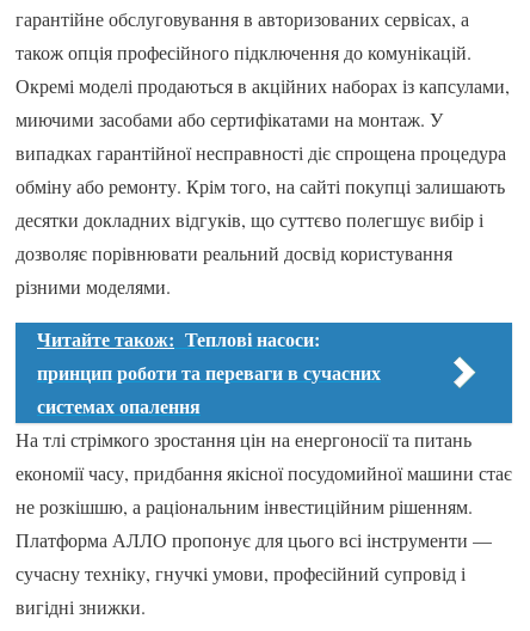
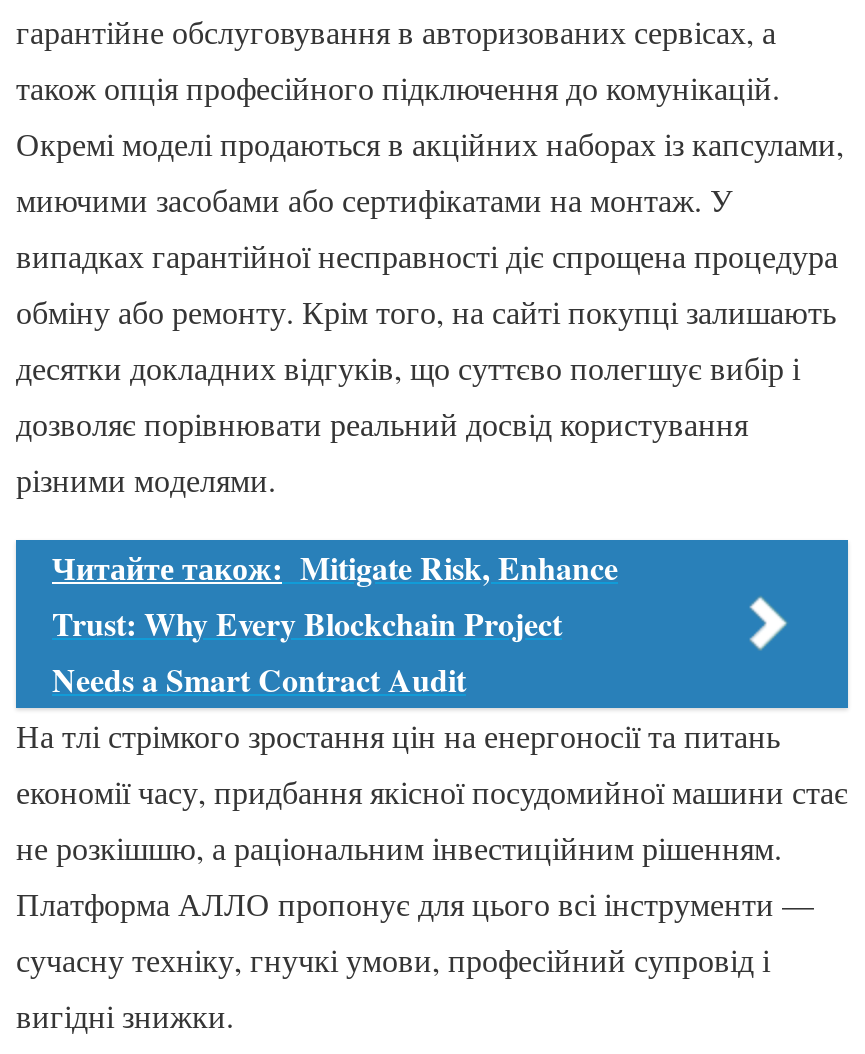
- Читайте також: Теплові насоси:
- принцип роботи та переваги в сучасних
- системах опалення
+ Читайте також: Mitigate Risk, Enhance
+ Trust: Why Every Blockchain Project
+ Needs a Smart Contract Audit
